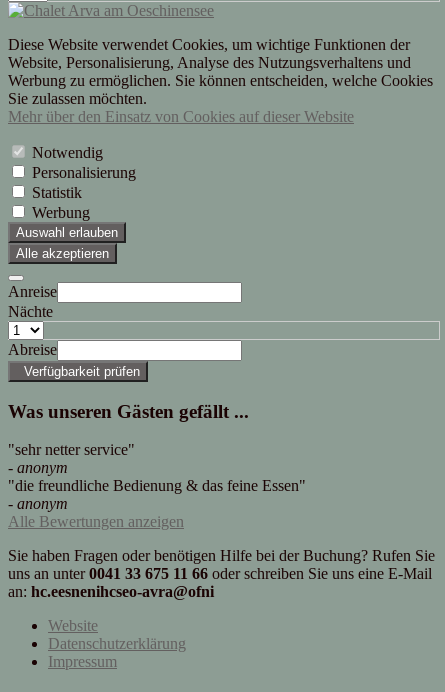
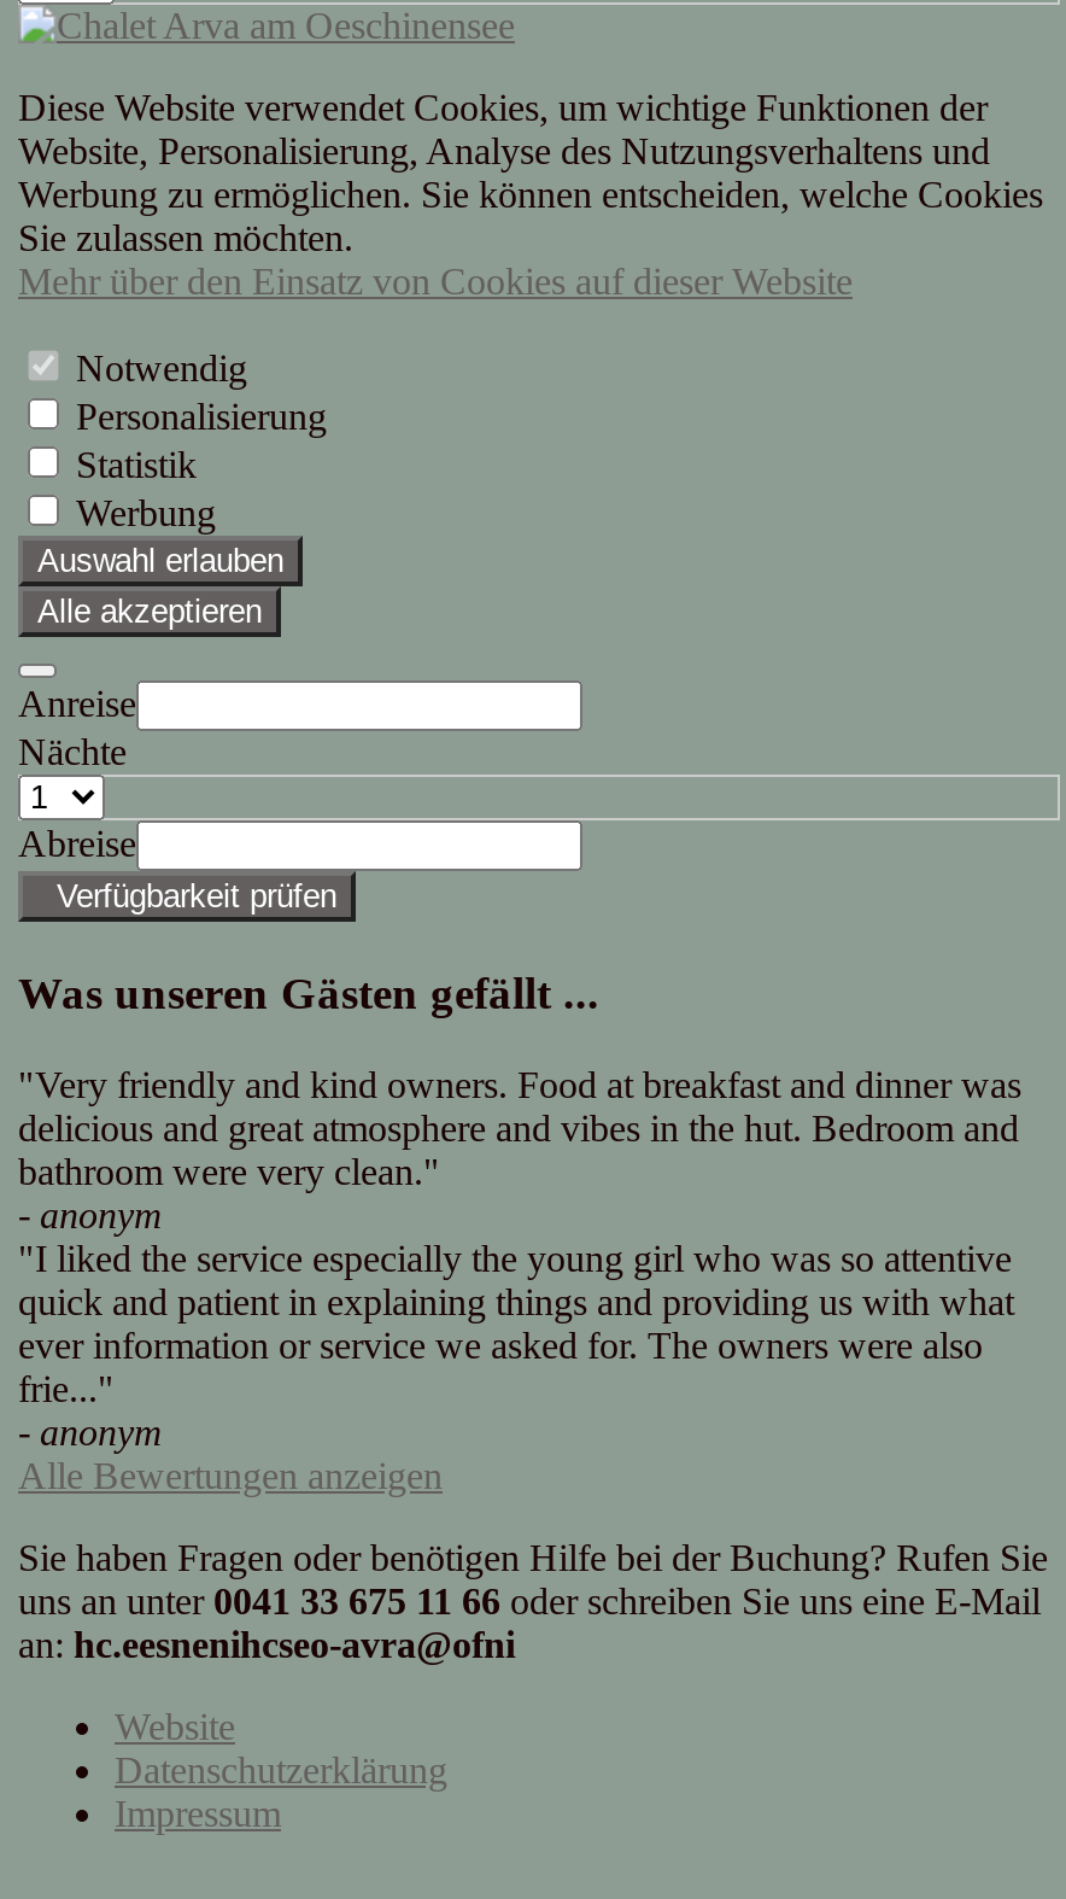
- "sehr netter service"
+ "Very friendly and kind owners. Food at breakfast and dinner was
+ delicious and great atmosphere and vibes in the hut. Bedroom and
+ bathroom were very clean."

- "die freundliche Bedienung & das feine Essen"
+ "I liked the service especially the young girl who was so attentive
+ quick and patient in explaining things and providing us with what
+ ever information or service we asked for. The owners were also
+ frie..."
